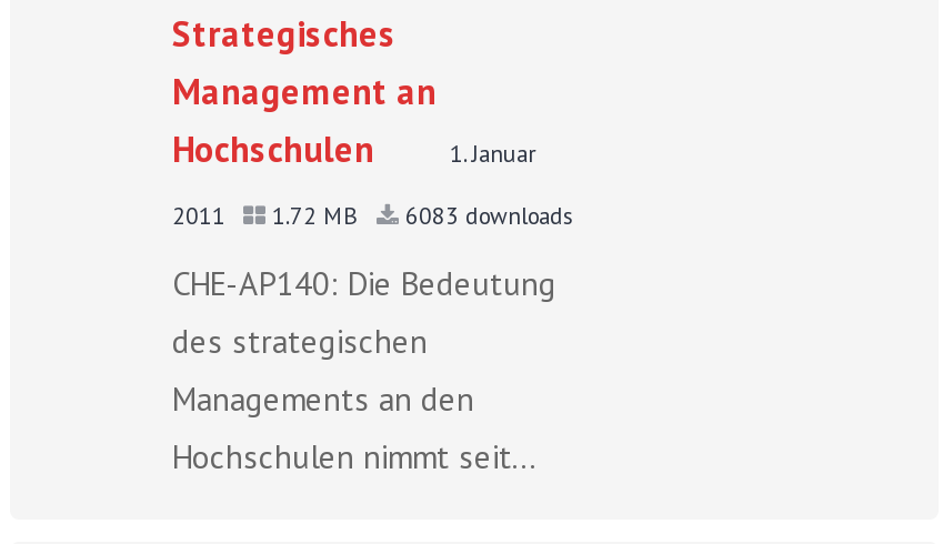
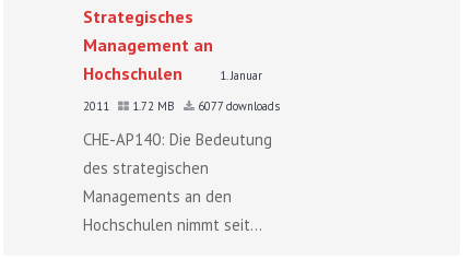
- 2011 1.72 MB 6083 downloads
+ 2011 1.72 MB 6077 downloads
